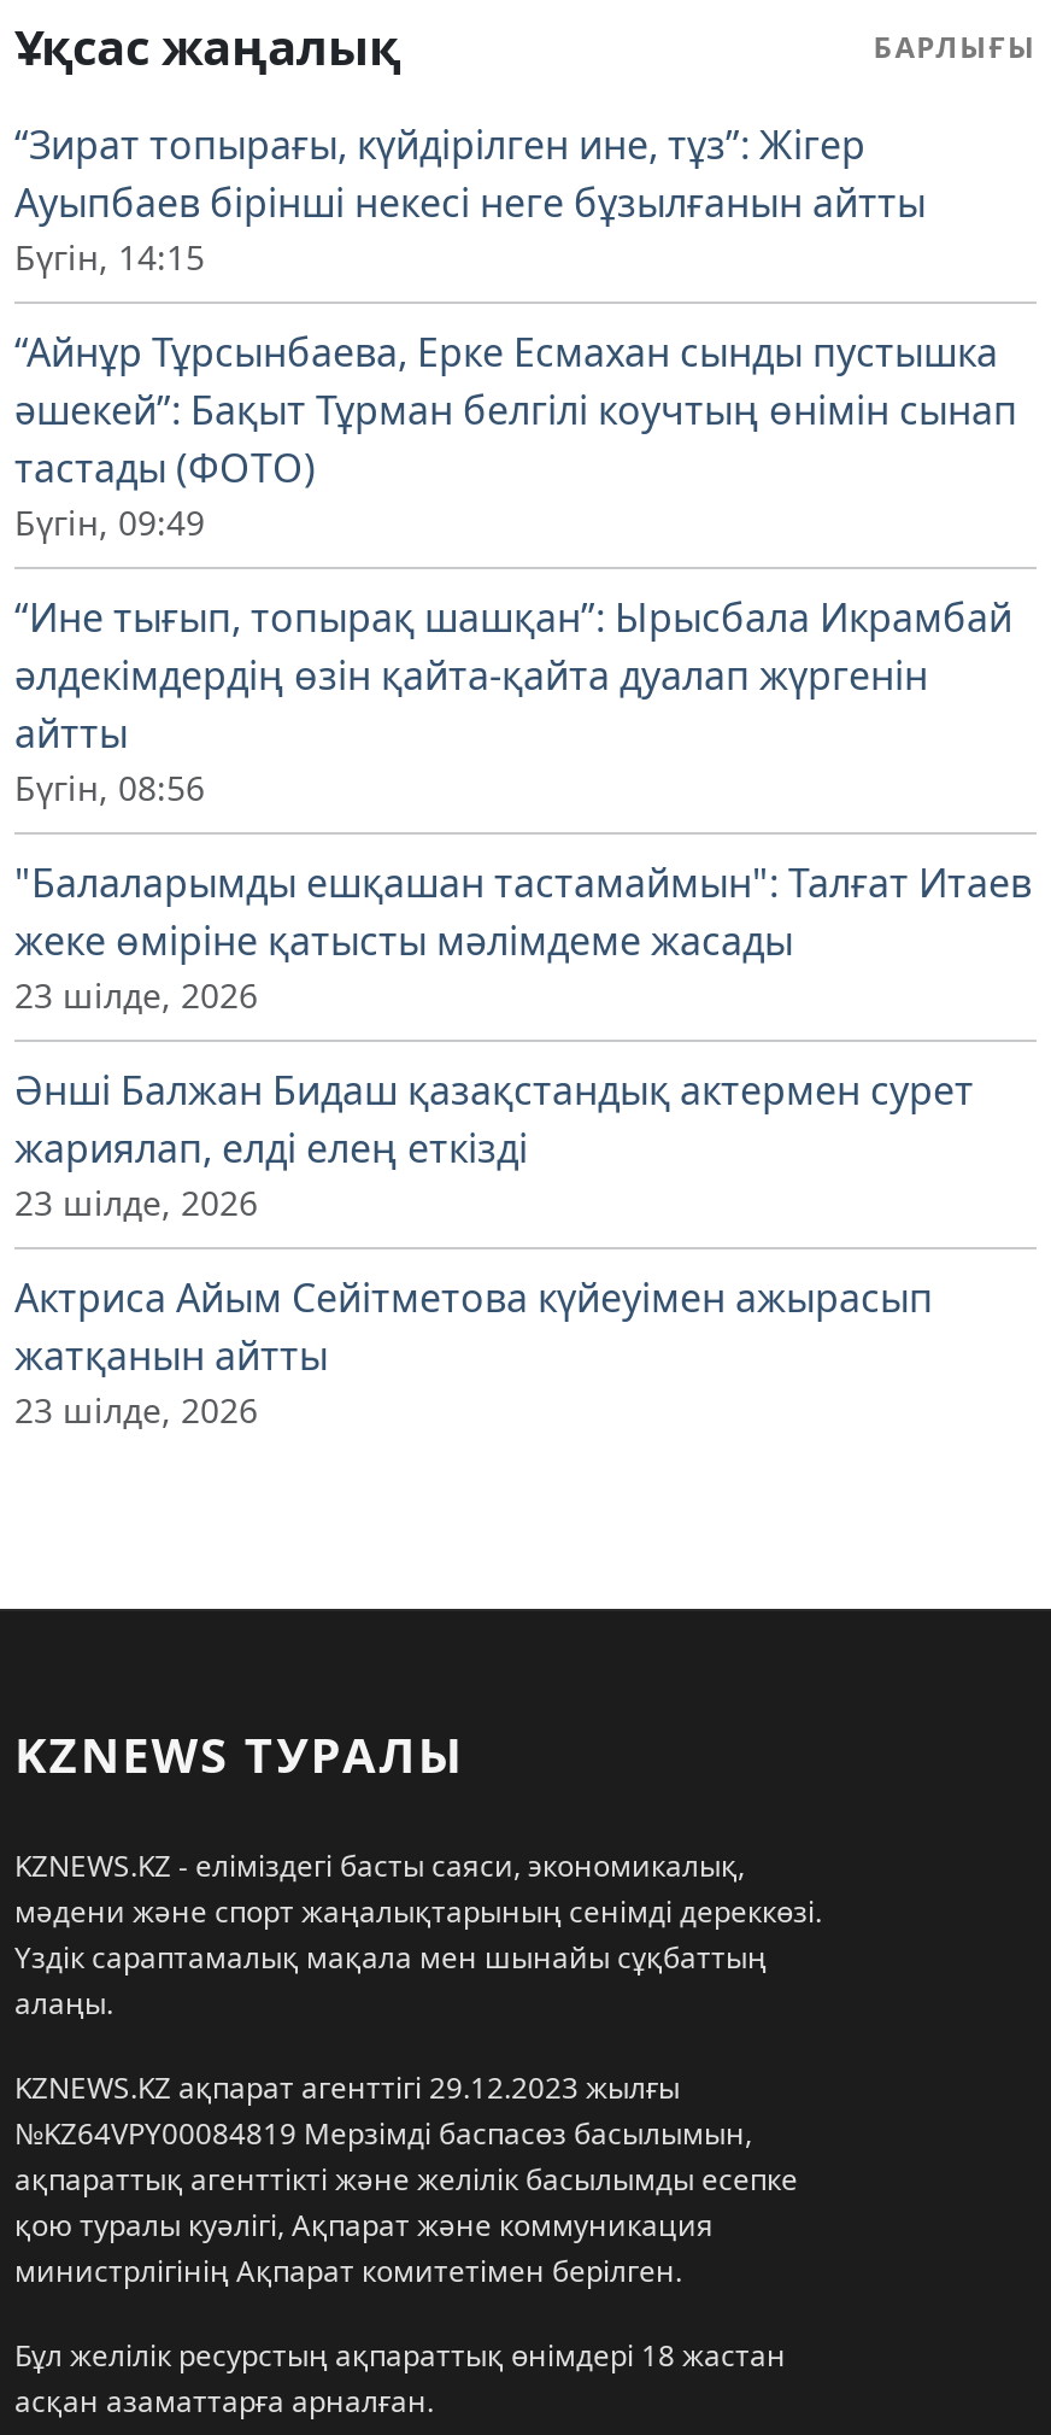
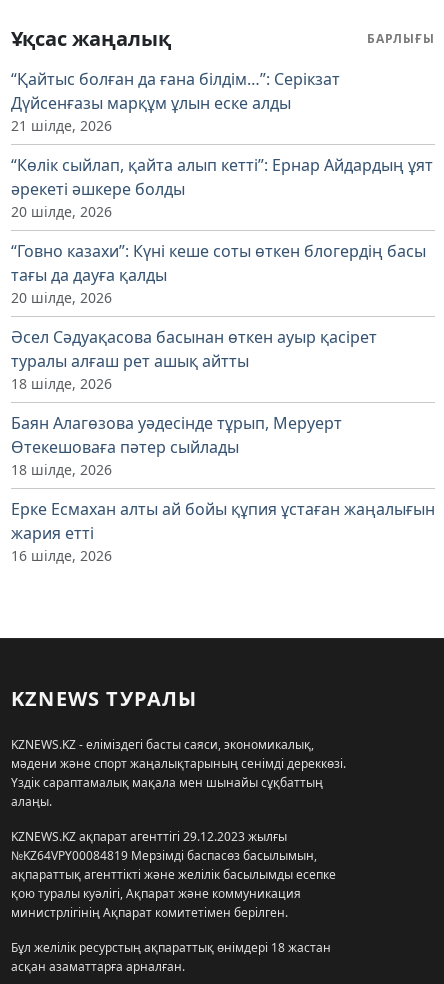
- “Зират топырағы, күйдірілген ине, тұз”: Жігер
- Ауыпбаев бірінші некесі неге бұзылғанын айтты
- Бүгін, 14:15
+ “Қайтыс болған да ғана білдім…”: Серікзат
+ Дүйсенғазы марқұм ұлын еске алды
+ 21 шілде, 2026

- “Айнұр Тұрсынбаева, Ерке Есмахан сынды пустышка
- әшекей”: Бақыт Тұрман белгілі коучтың өнімін сынап
- тастады (ФОТО)
- Бүгін, 09:49
+ “Көлік сыйлап, қайта алып кетті”: Ернар Айдардың ұят
+ әрекеті әшкере болды
+ 20 шілде, 2026

- “Ине тығып, топырақ шашқан”: Ырысбала Икрамбай
- әлдекімдердің өзін қайта-қайта дуалап жүргенін
- айтты
- Бүгін, 08:56
+ “Говно казахи”: Күні кеше соты өткен блогердің басы
+ тағы да дауға қалды
+ 20 шілде, 2026

- "Балаларымды ешқашан тастамаймын": Талғат Итаев
- жеке өміріне қатысты мәлімдеме жасады
- 23 шілде, 2026
+ Әсел Сәдуақасова басынан өткен ауыр қасірет
+ туралы алғаш рет ашық айтты
+ 18 шілде, 2026

- Әнші Балжан Бидаш қазақстандық актермен сурет
- жариялап, елді елең еткізді
- 23 шілде, 2026
+ Баян Алагөзова уәдесінде тұрып, Меруерт
+ Өтекешоваға пәтер сыйлады
+ 18 шілде, 2026

- Актриса Айым Сейітметова күйеуімен ажырасып
- жатқанын айтты
- 23 шілде, 2026
+ Ерке Есмахан алты ай бойы құпия ұстаған жаңалығын
+ жария етті
+ 16 шілде, 2026
